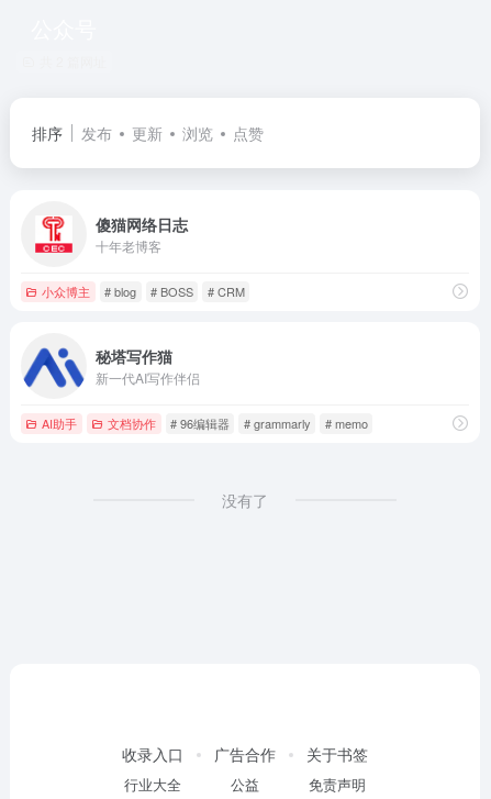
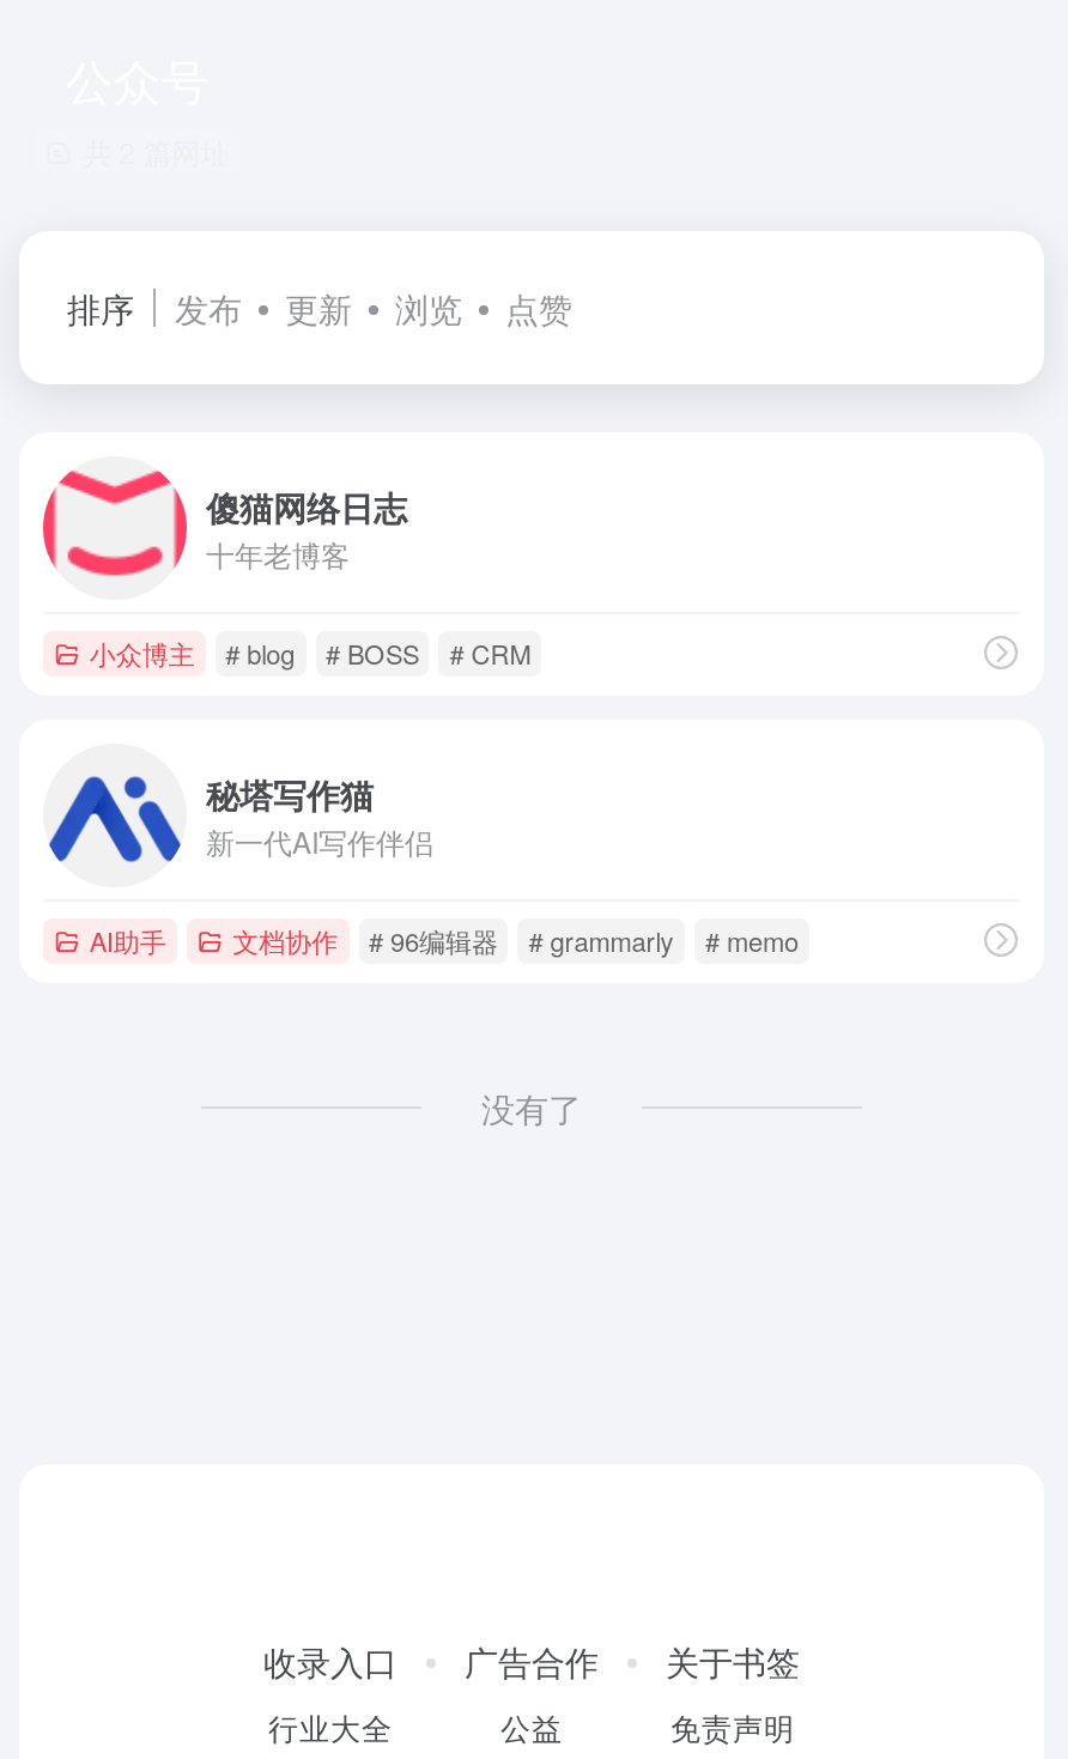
- [image]
+ [image]
